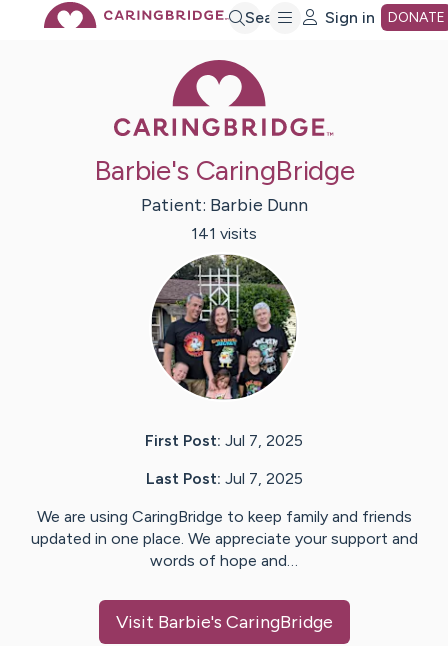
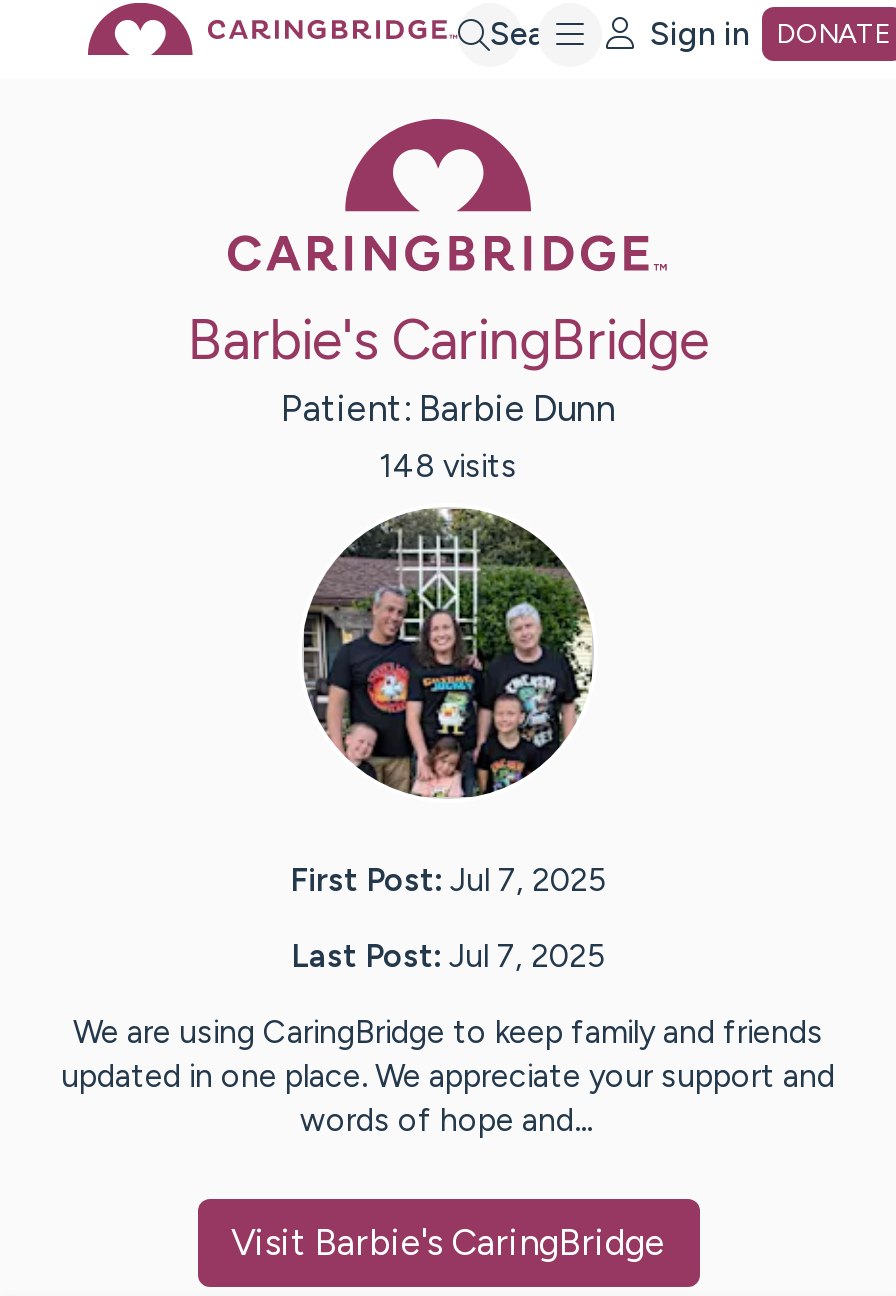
- 141 visits
+ 148 visits
